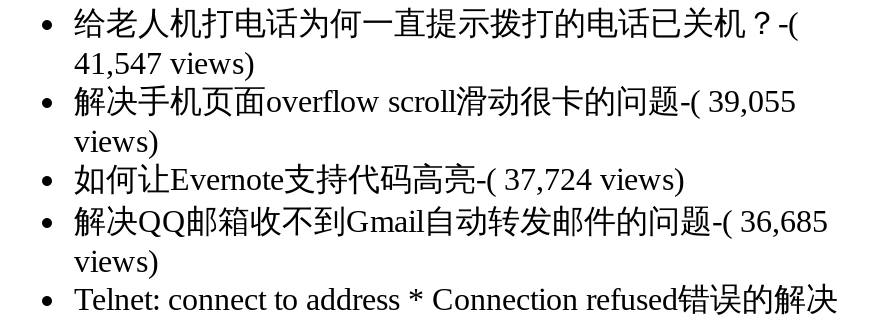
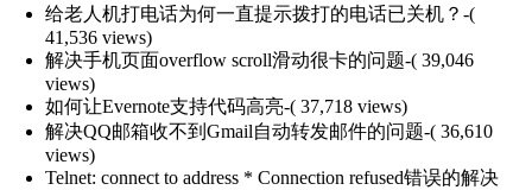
- 41,547 views)
+ 41,536 views)

- 解决手机页面overflow scroll滑动很卡的问题-( 39,055
+ 解决手机页面overflow scroll滑动很卡的问题-( 39,046

- 如何让Evernote支持代码高亮-( 37,724 views)
+ 如何让Evernote支持代码高亮-( 37,718 views)

- 解决QQ邮箱收不到Gmail自动转发邮件的问题-( 36,685
+ 解决QQ邮箱收不到Gmail自动转发邮件的问题-( 36,610
